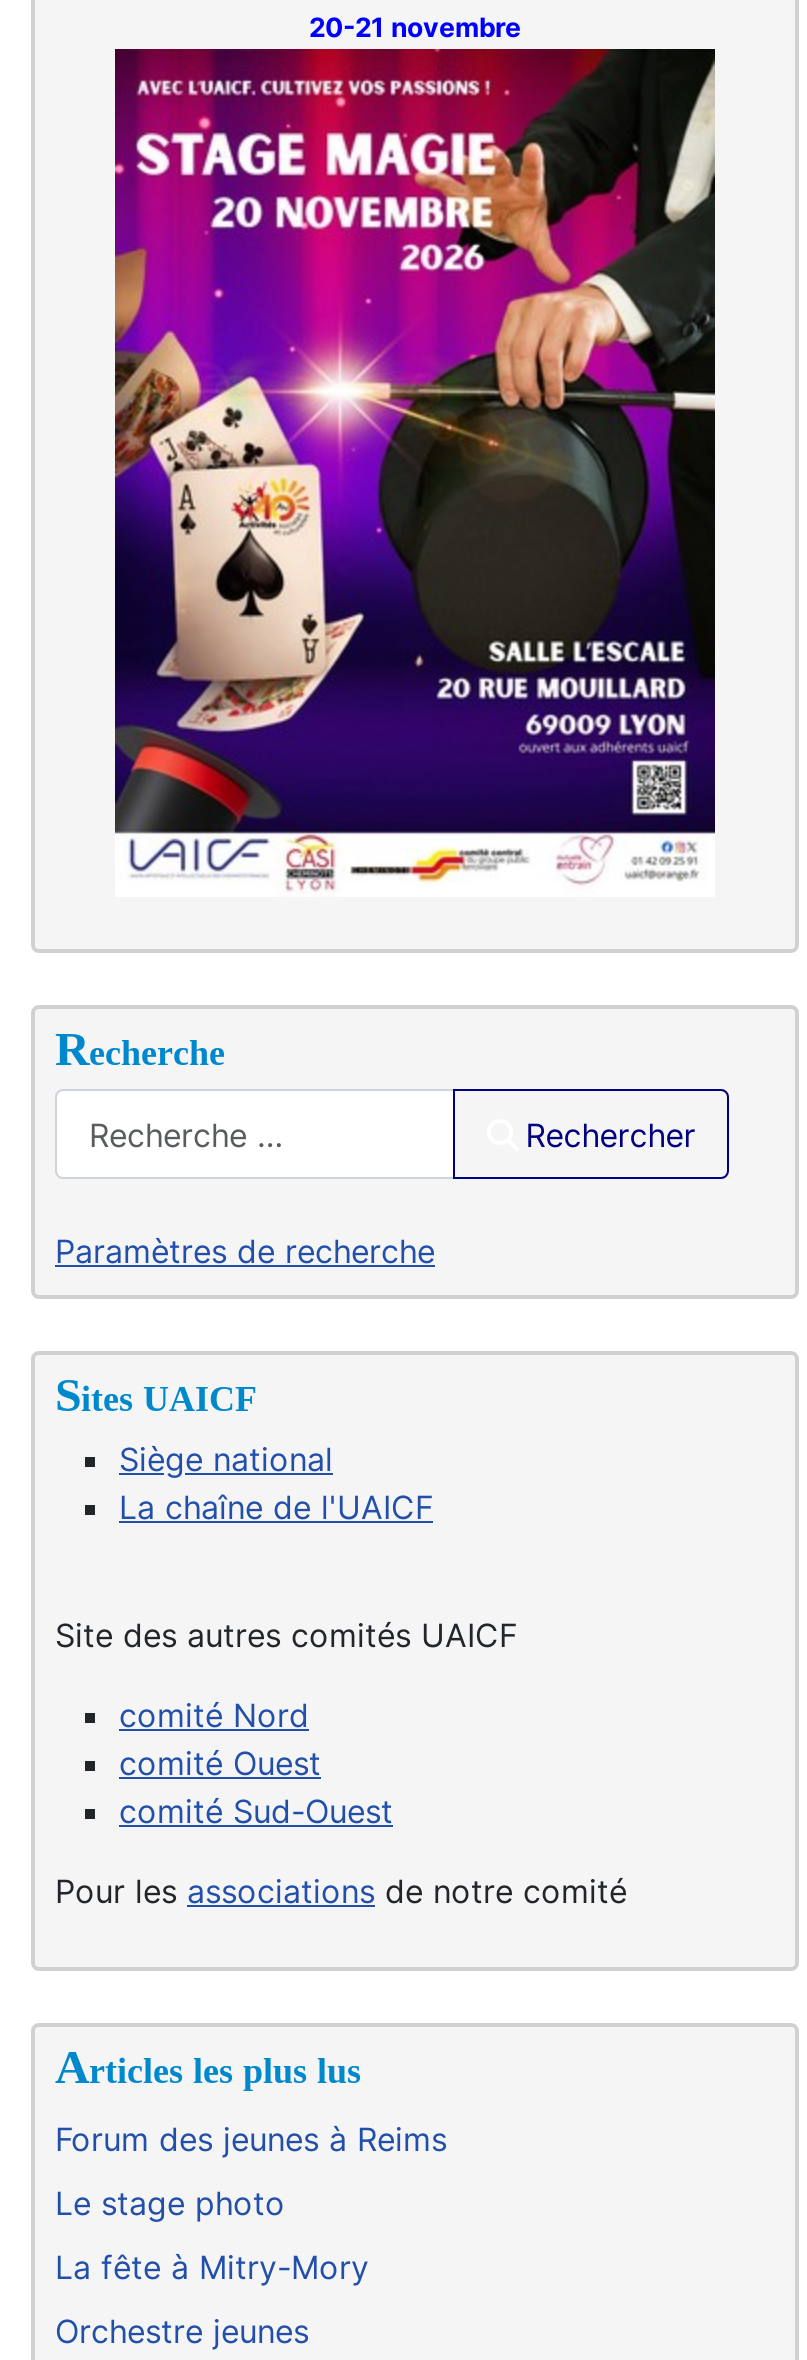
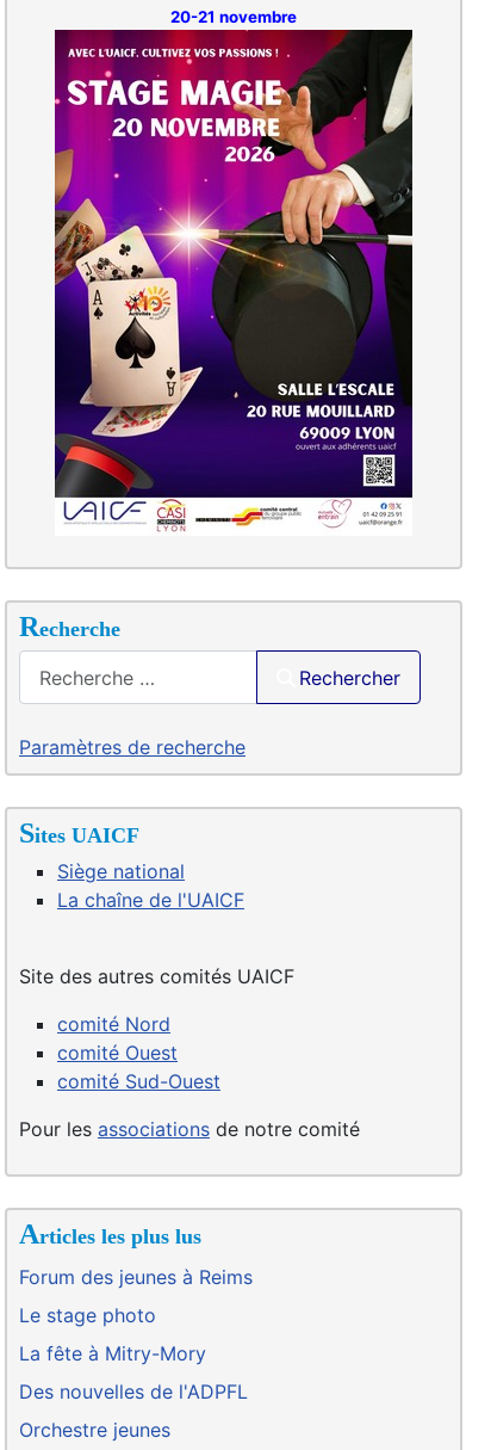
+ Des nouvelles de l'ADPFL
